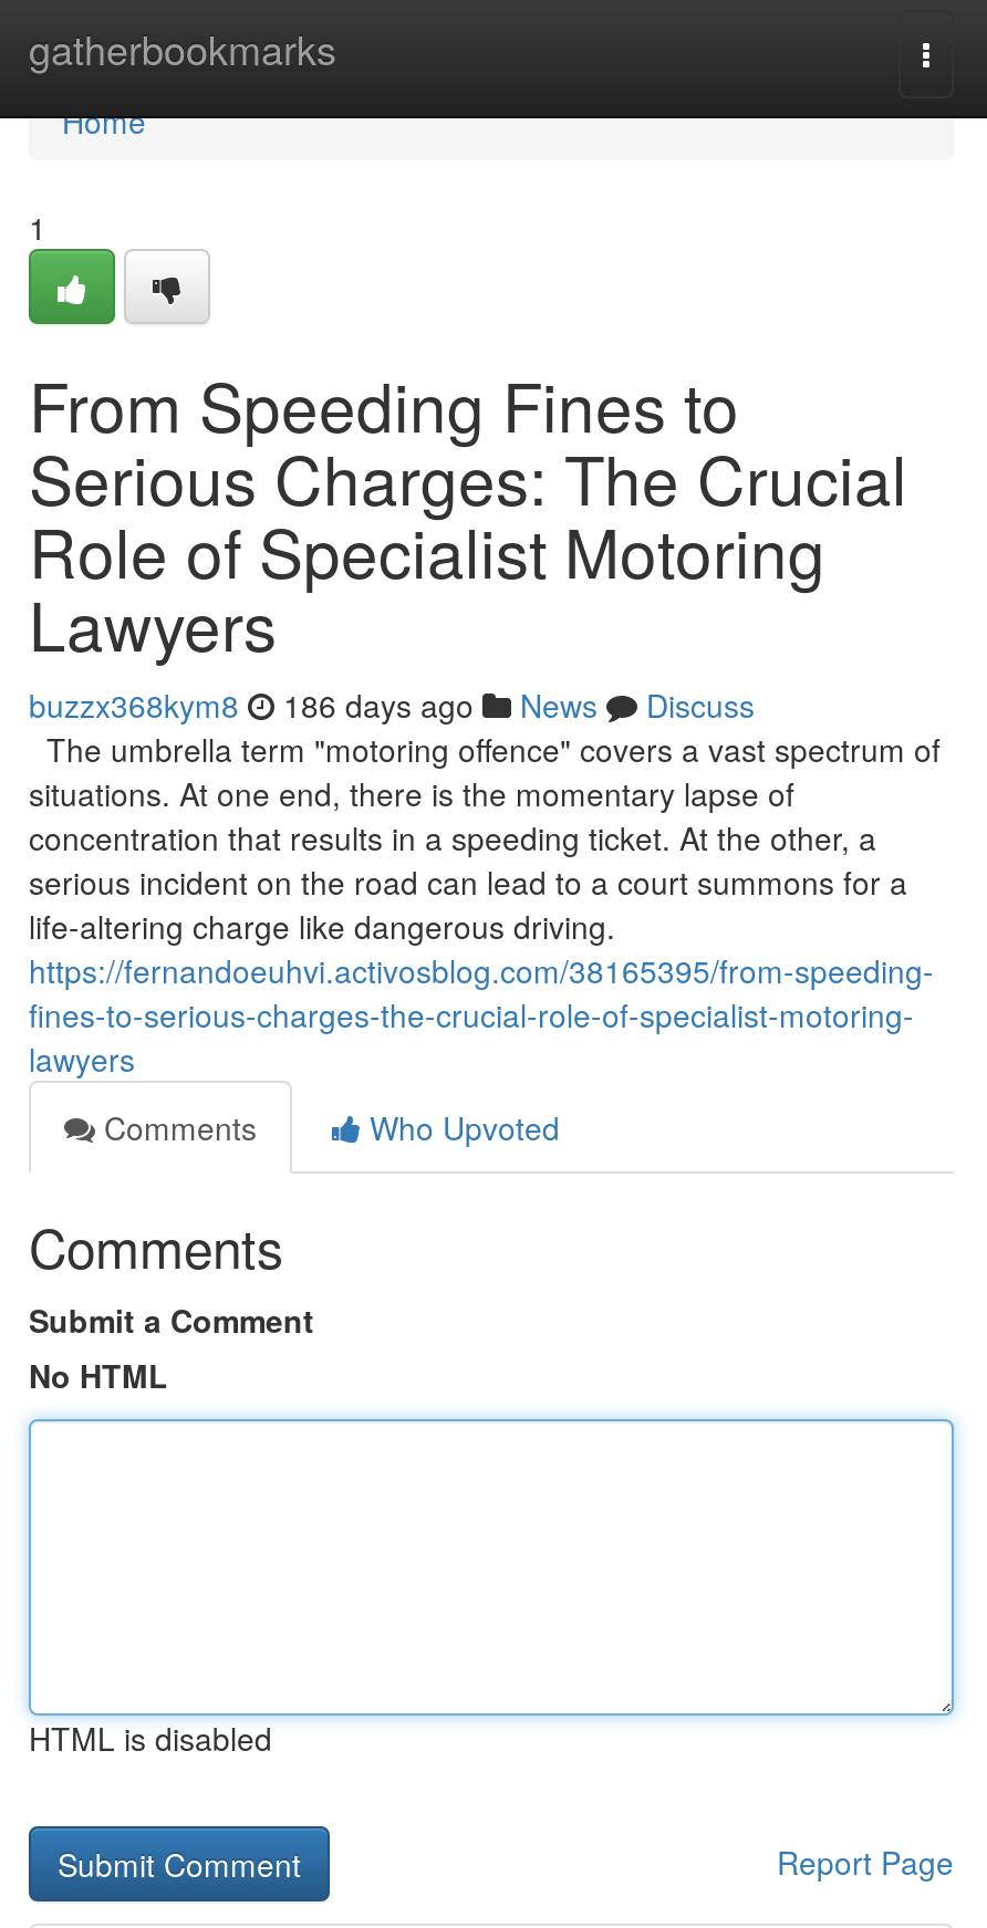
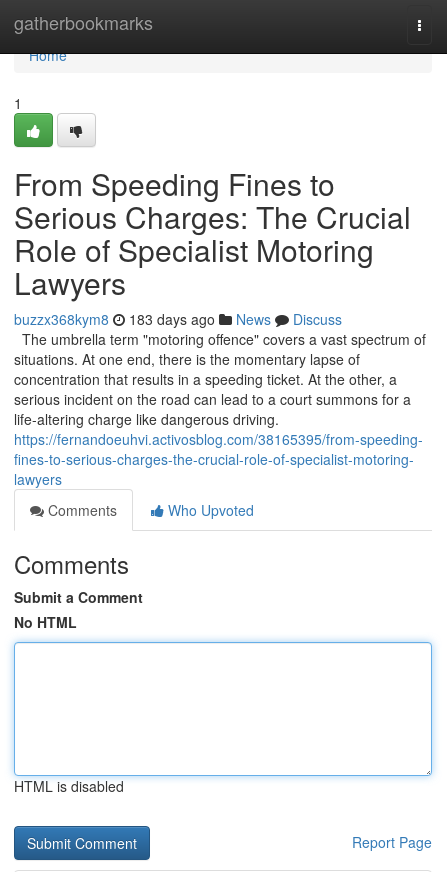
- buzzx368kym8 186 days ago News Discuss
+ buzzx368kym8 183 days ago News Discuss
